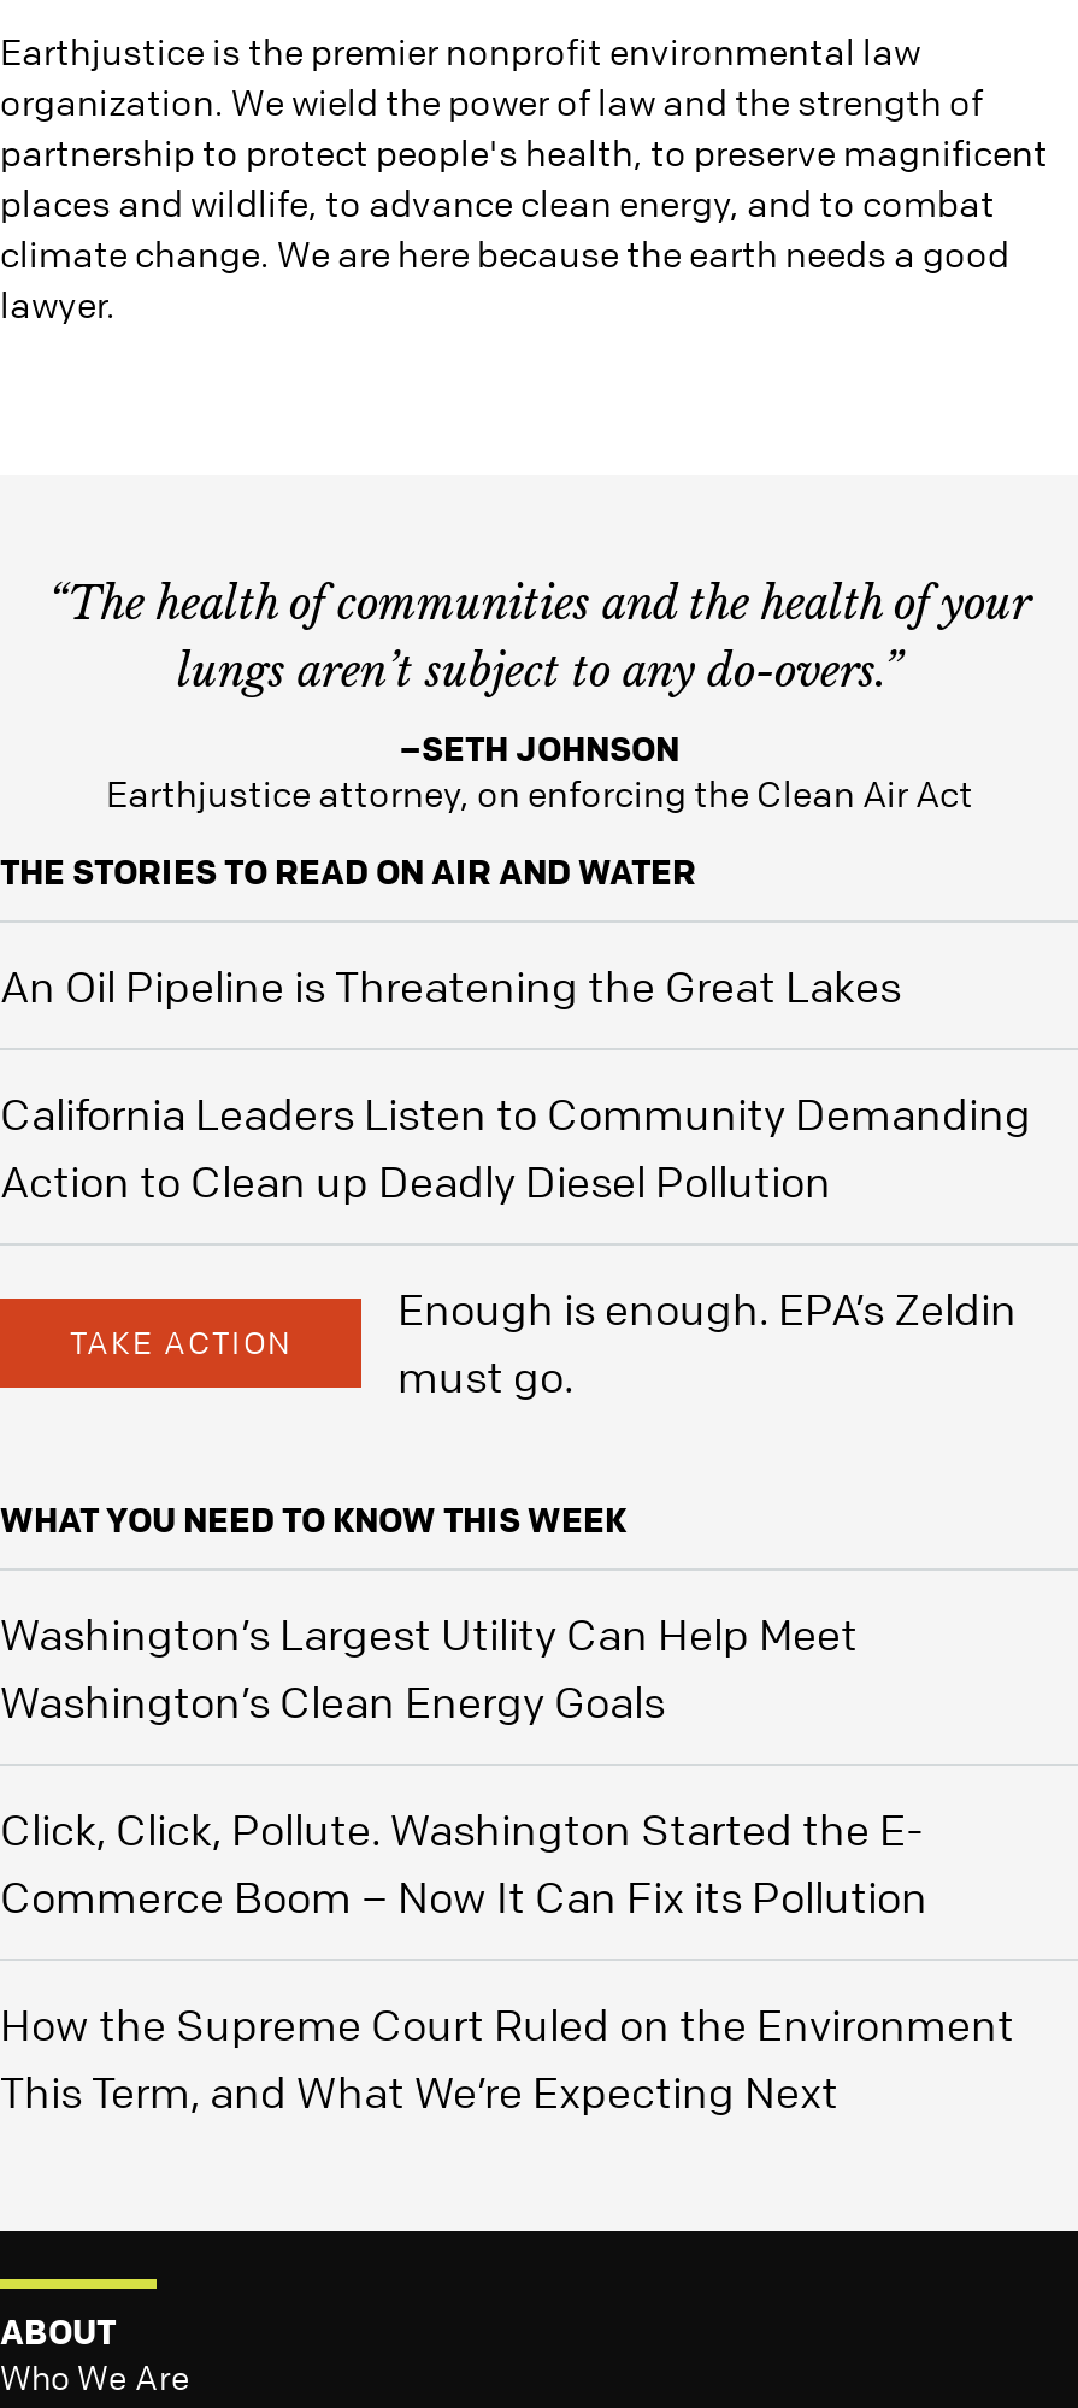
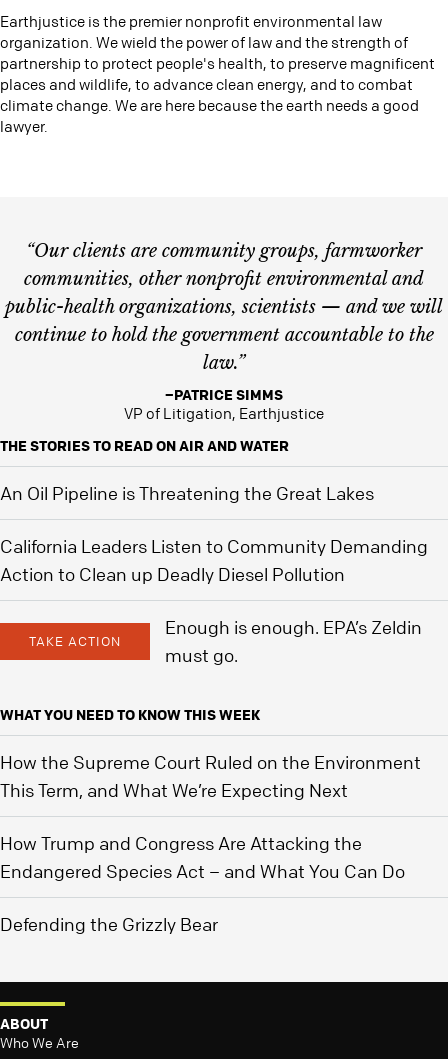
- “The health of communities and the health of your
- lungs aren’t subject to any do-overs.”
+ “Our clients are community groups, farmworker
+ communities, other nonprofit environmental and
+ public-health organizations, scientists — and we will
+ continue to hold the government accountable to the
+ law.”

- –SETH JOHNSON
- Earthjustice attorney, on enforcing the Clean Air Act
+ –PATRICE SIMMS
+ VP of Litigation, Earthjustice

moved down: THE STORIES TO READ ON AIR AND WATER | An Oil Pipeline is Threatening the Great Lakes | California Leaders Listen to Community Demanding | Action to Clean up Deadly Diesel Pollution | TAKE ACTION | Enough is enough. EPA’s Zeldin | must go. | WHAT YOU NEED TO KNOW THIS WEEK

- Washington’s Largest Utility Can Help Meet
- Washington’s Clean Energy Goals
- Click, Click, Pollute. Washington Started the E-
- Commerce Boom – Now It Can Fix its Pollution

moved up: How the Supreme Court Ruled on the Environment | This Term, and What We’re Expecting Next

+ How Trump and Congress Are Attacking the
+ Endangered Species Act – and What You Can Do
+ Defending the Grizzly Bear
